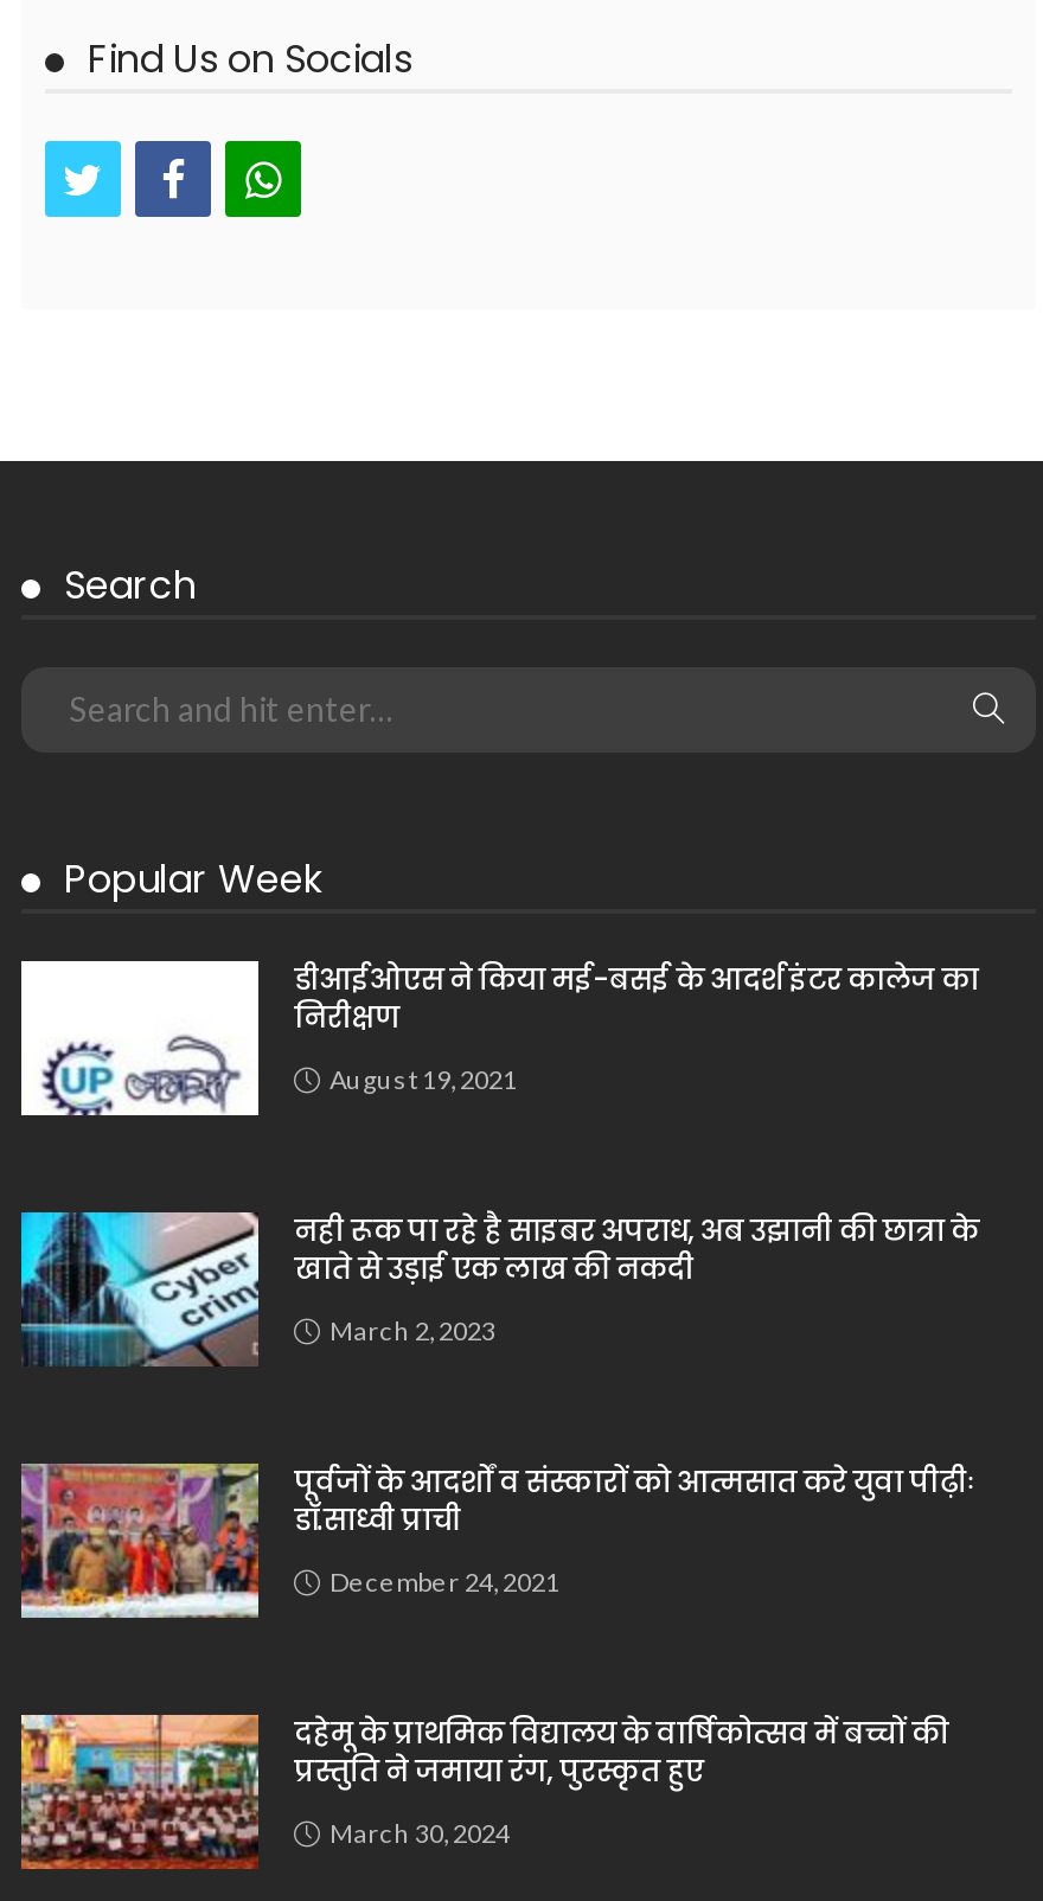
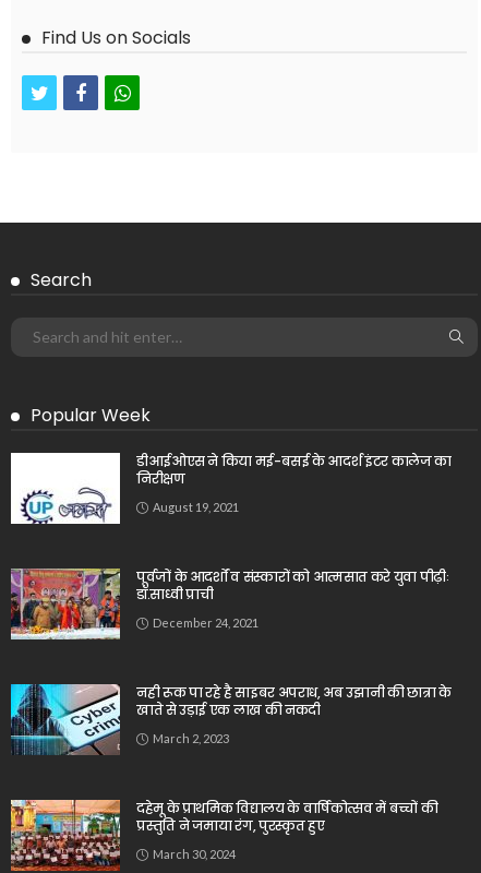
moved down: [image] | नही रूक पा रहे है साइबर अपराध, अब उझानी की छात्रा के | खाते से उड़ाई एक लाख की नकदी | March 2, 2023

moved up: [image] | पूर्वजों के आदर्शों व संस्कारों को आत्मसात करे युवा पीढ़ीः | डॉ.साध्वी प्राची | December 24, 2021
